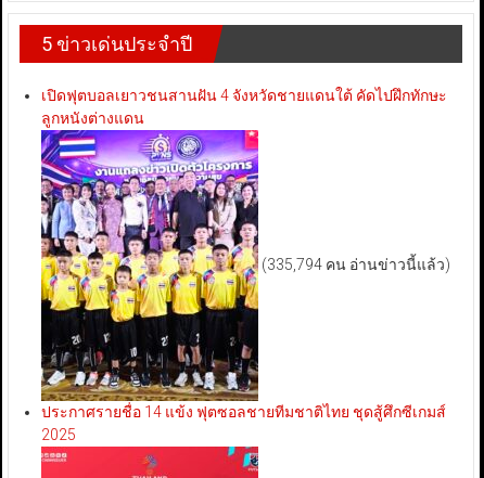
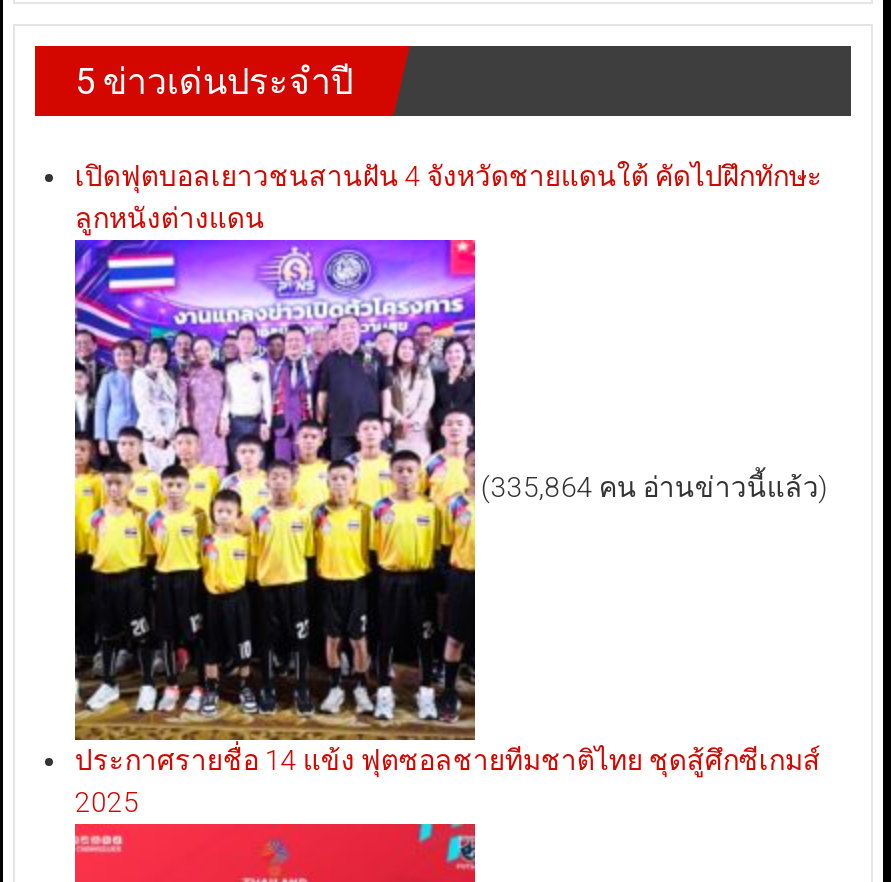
- (335,794 คน อ่านข่าวนี้แล้ว)
+ (335,864 คน อ่านข่าวนี้แล้ว)
